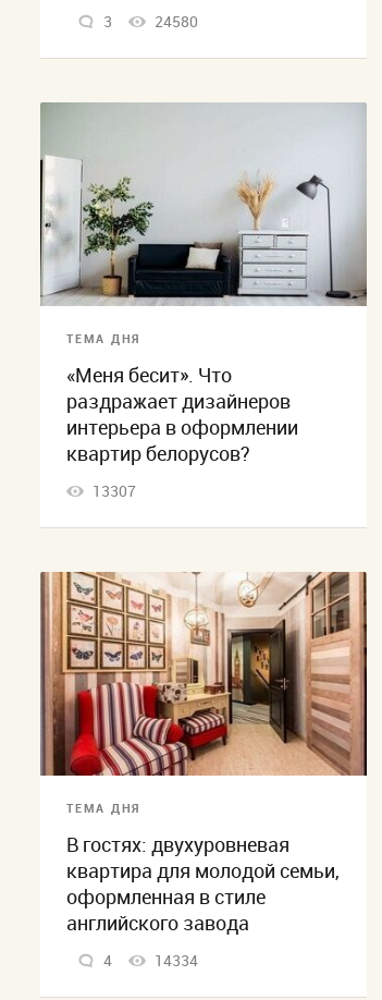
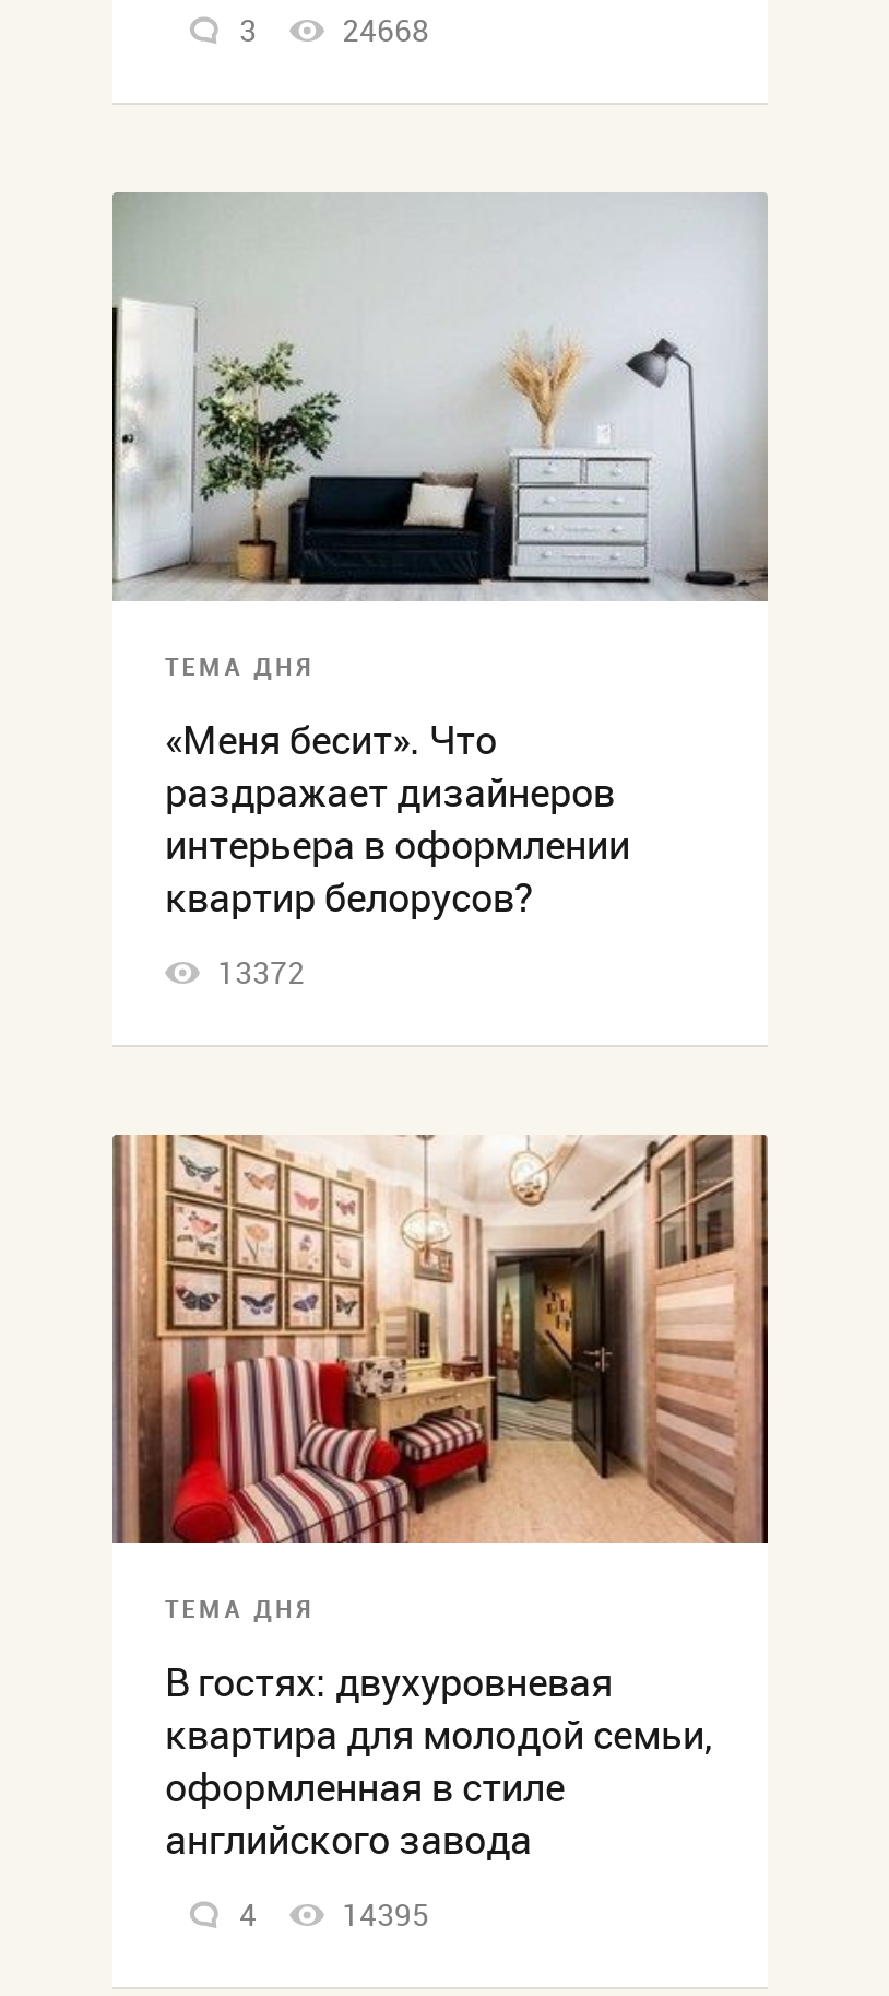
- 24580
+ 24668

- 13307
+ 13372

- 14334
+ 14395
